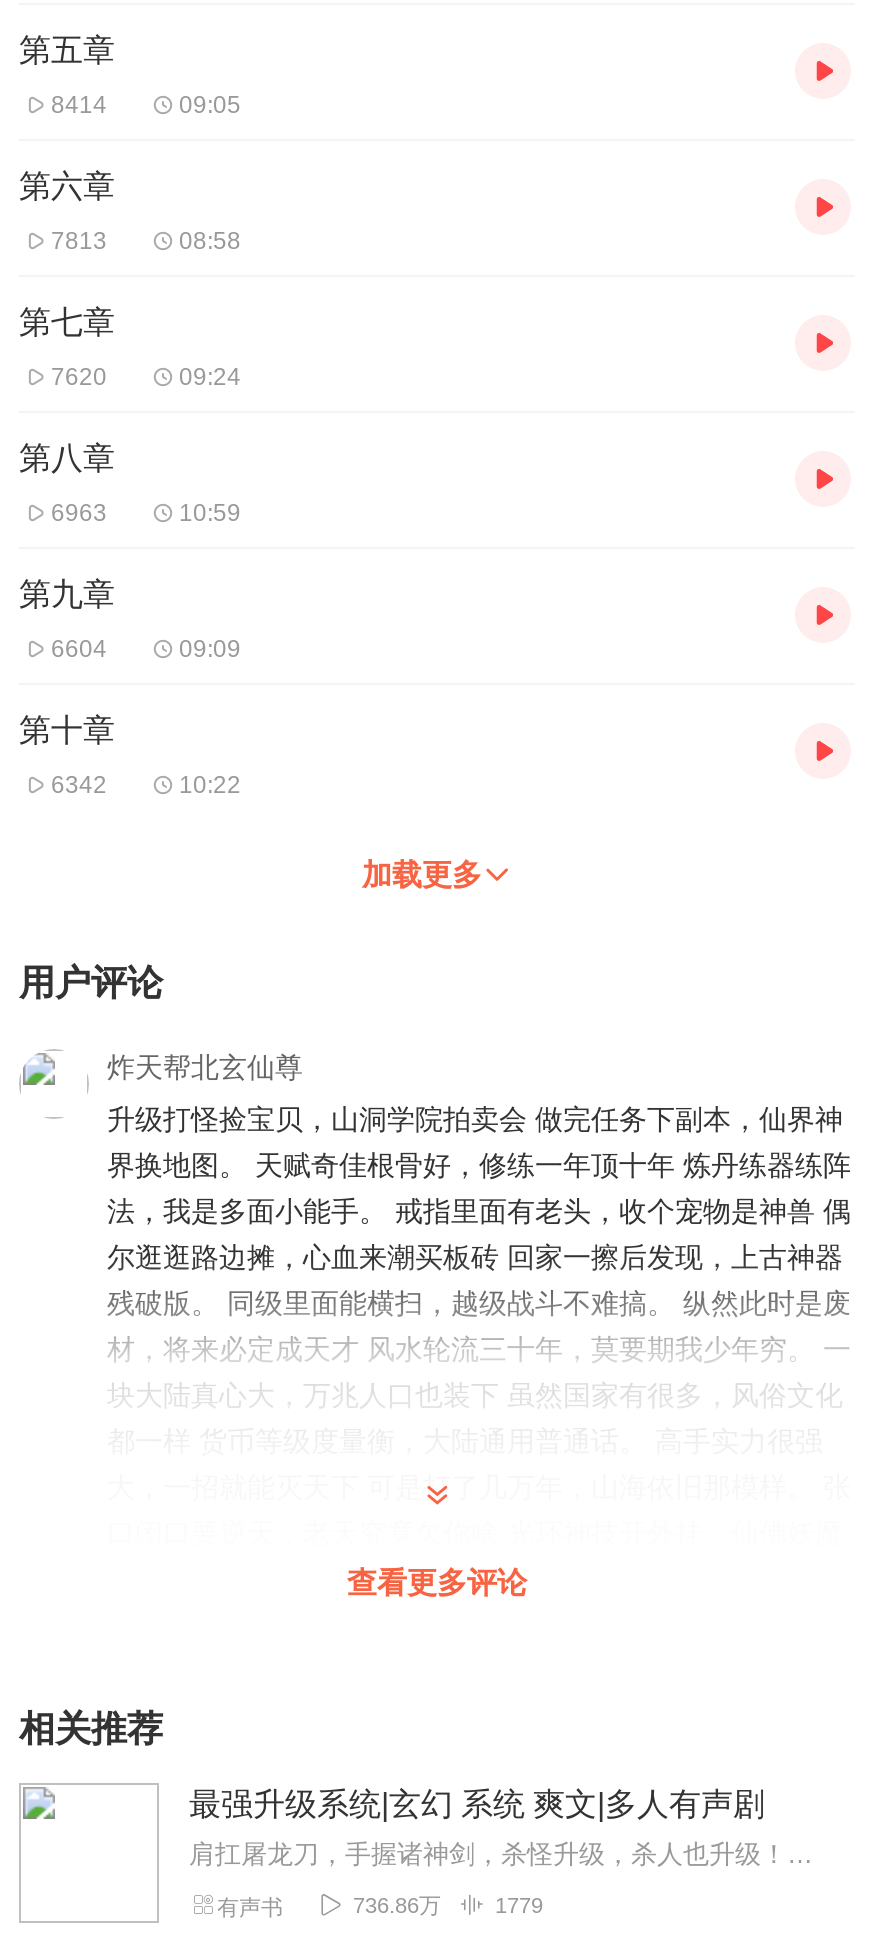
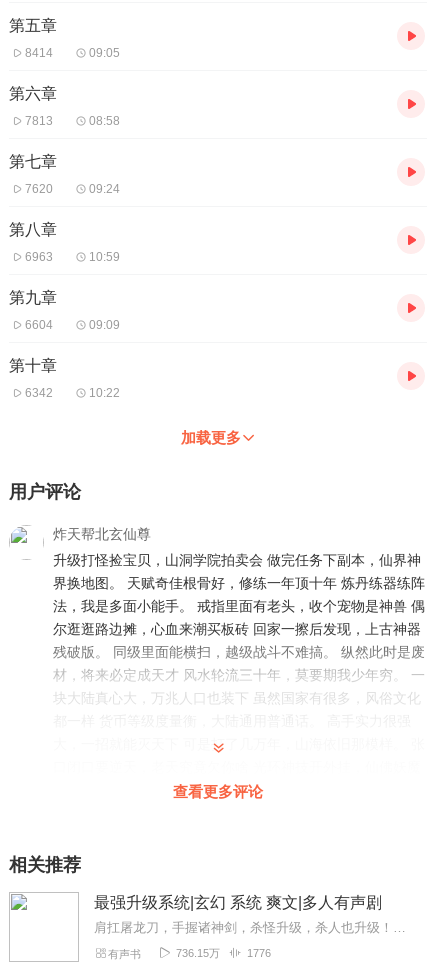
- 736.86万
+ 736.15万

- 1779
+ 1776
